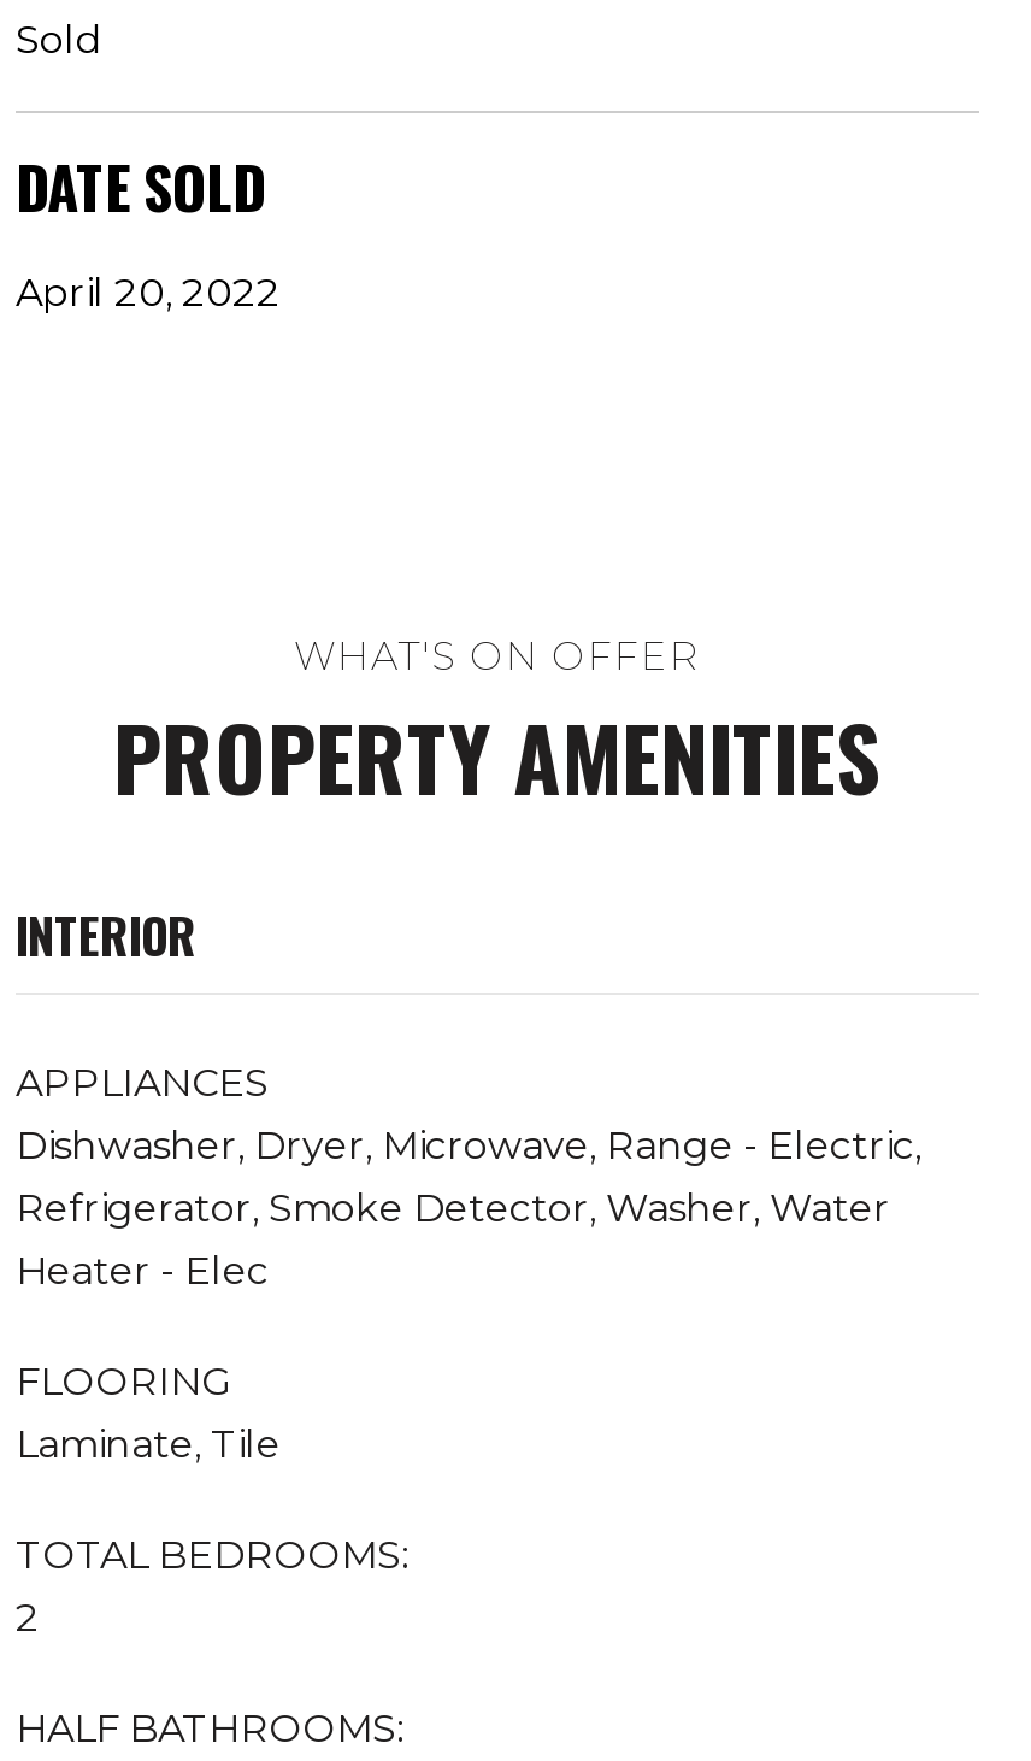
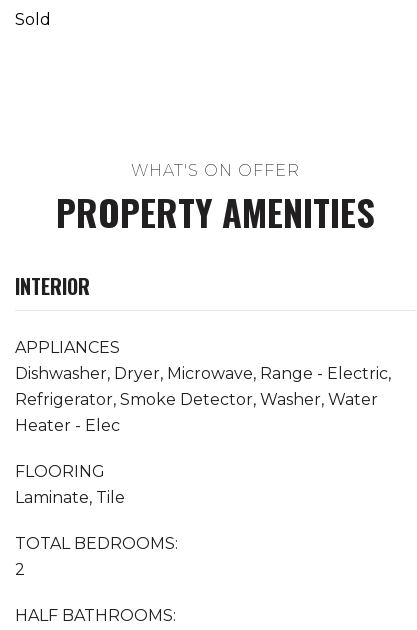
- DATE SOLD
- April 20, 2022
